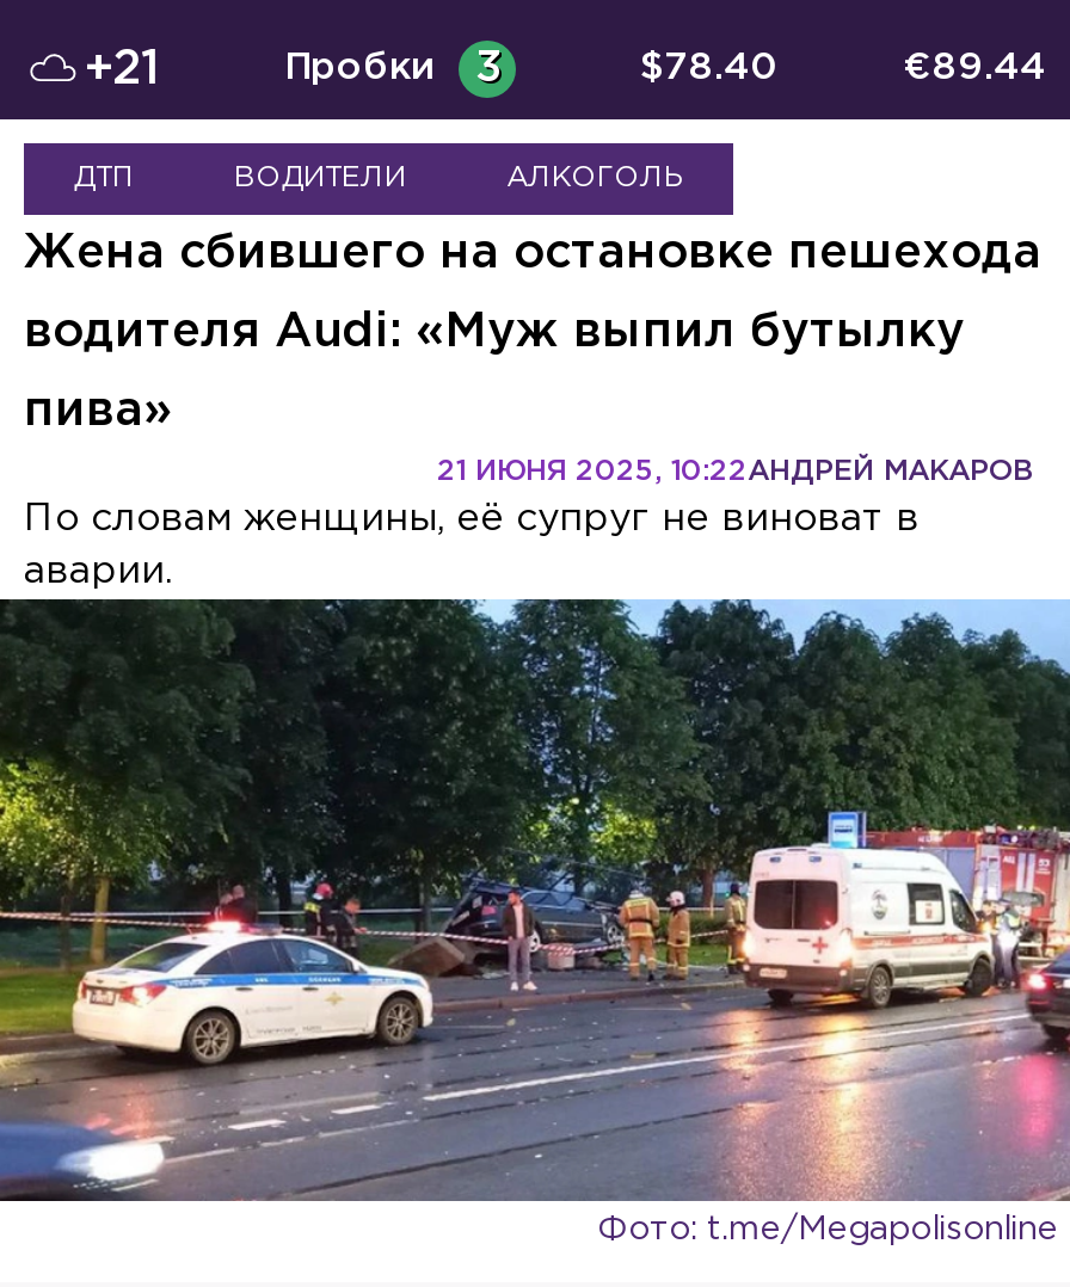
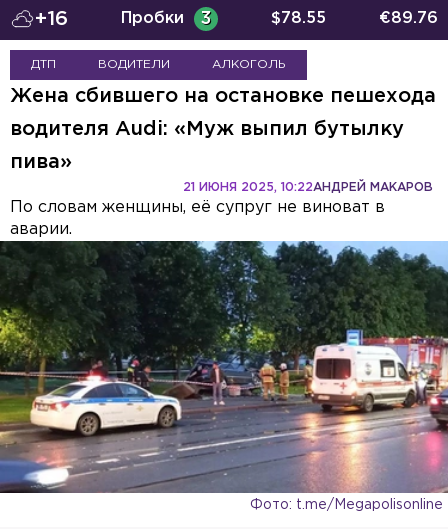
- +21
+ +16

- $78.40
+ $78.55

- €89.44
+ €89.76
